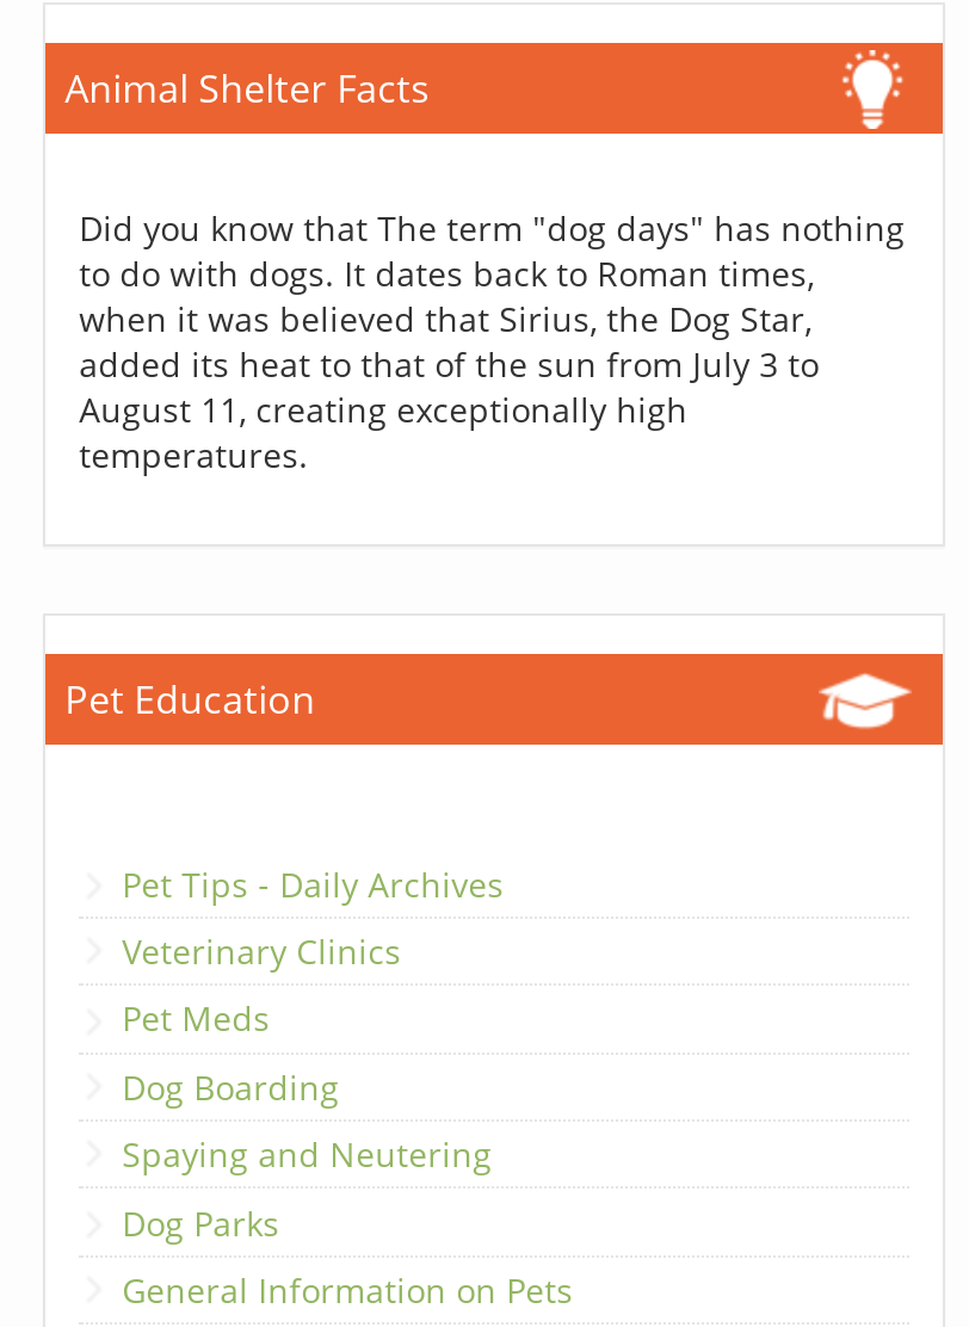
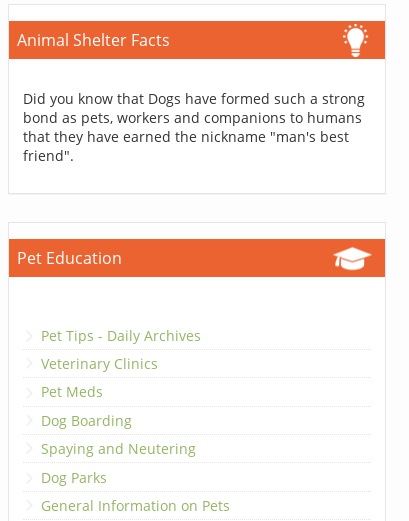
- Did you know that The term "dog days" has nothing
- to do with dogs. It dates back to Roman times,
- when it was believed that Sirius, the Dog Star,
- added its heat to that of the sun from July 3 to
- August 11, creating exceptionally high
- temperatures.
+ Did you know that Dogs have formed such a strong
+ bond as pets, workers and companions to humans
+ that they have earned the nickname "man's best
+ friend".
